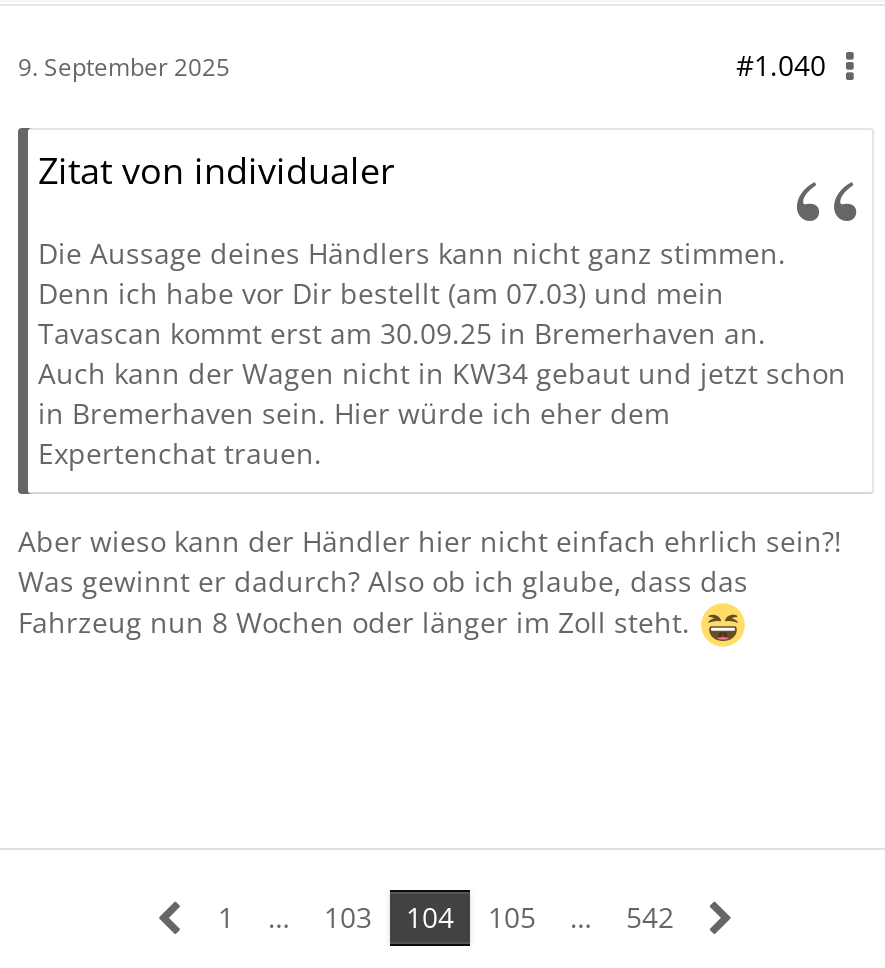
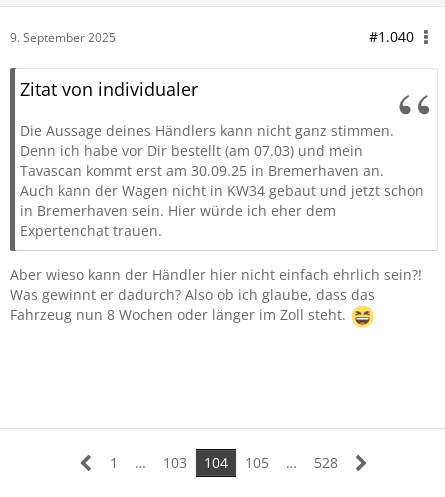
- 542
+ 528
